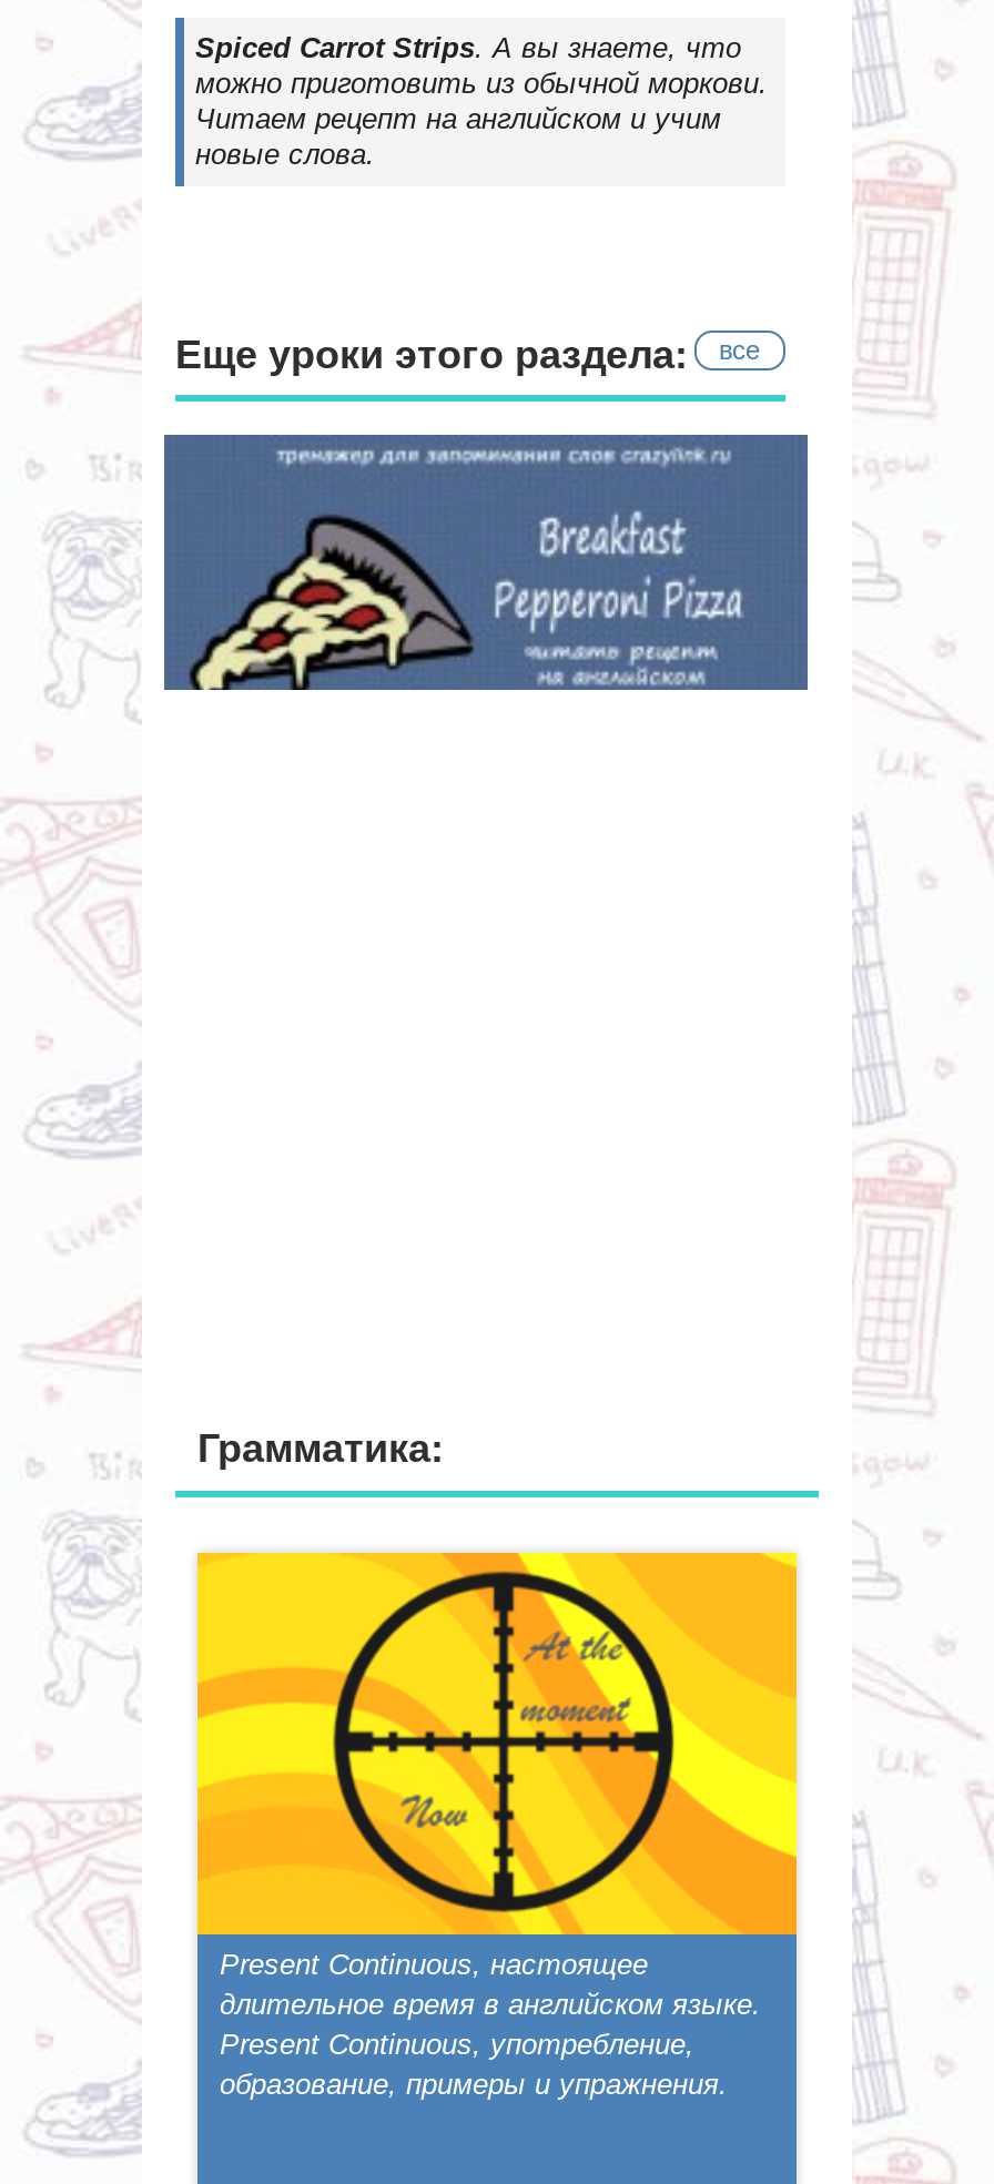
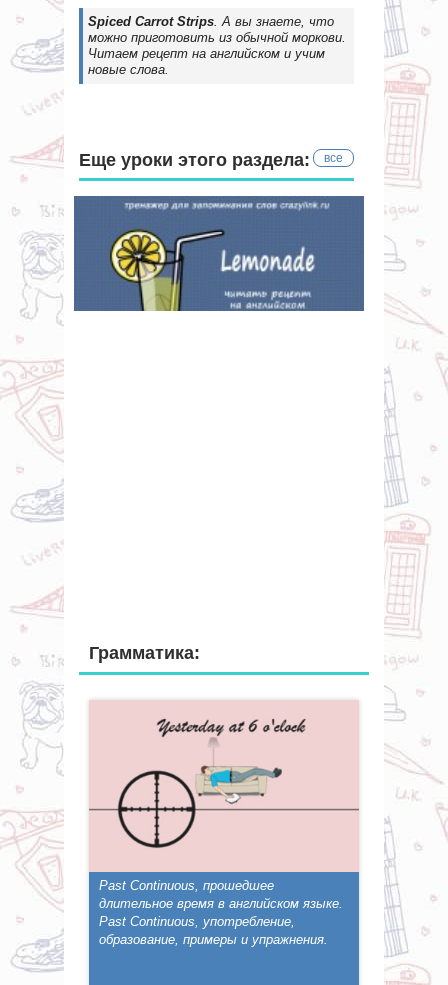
- [image]
+ [image]

- [image]
- Present Continuous, настоящее
+ [image]
+ Past Continuous, прошедшее

- Present Continuous, употребление,
+ Past Continuous, употребление,
